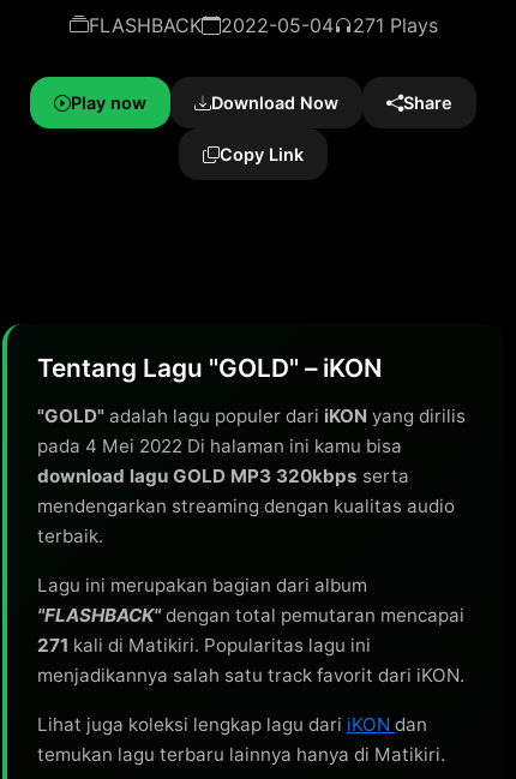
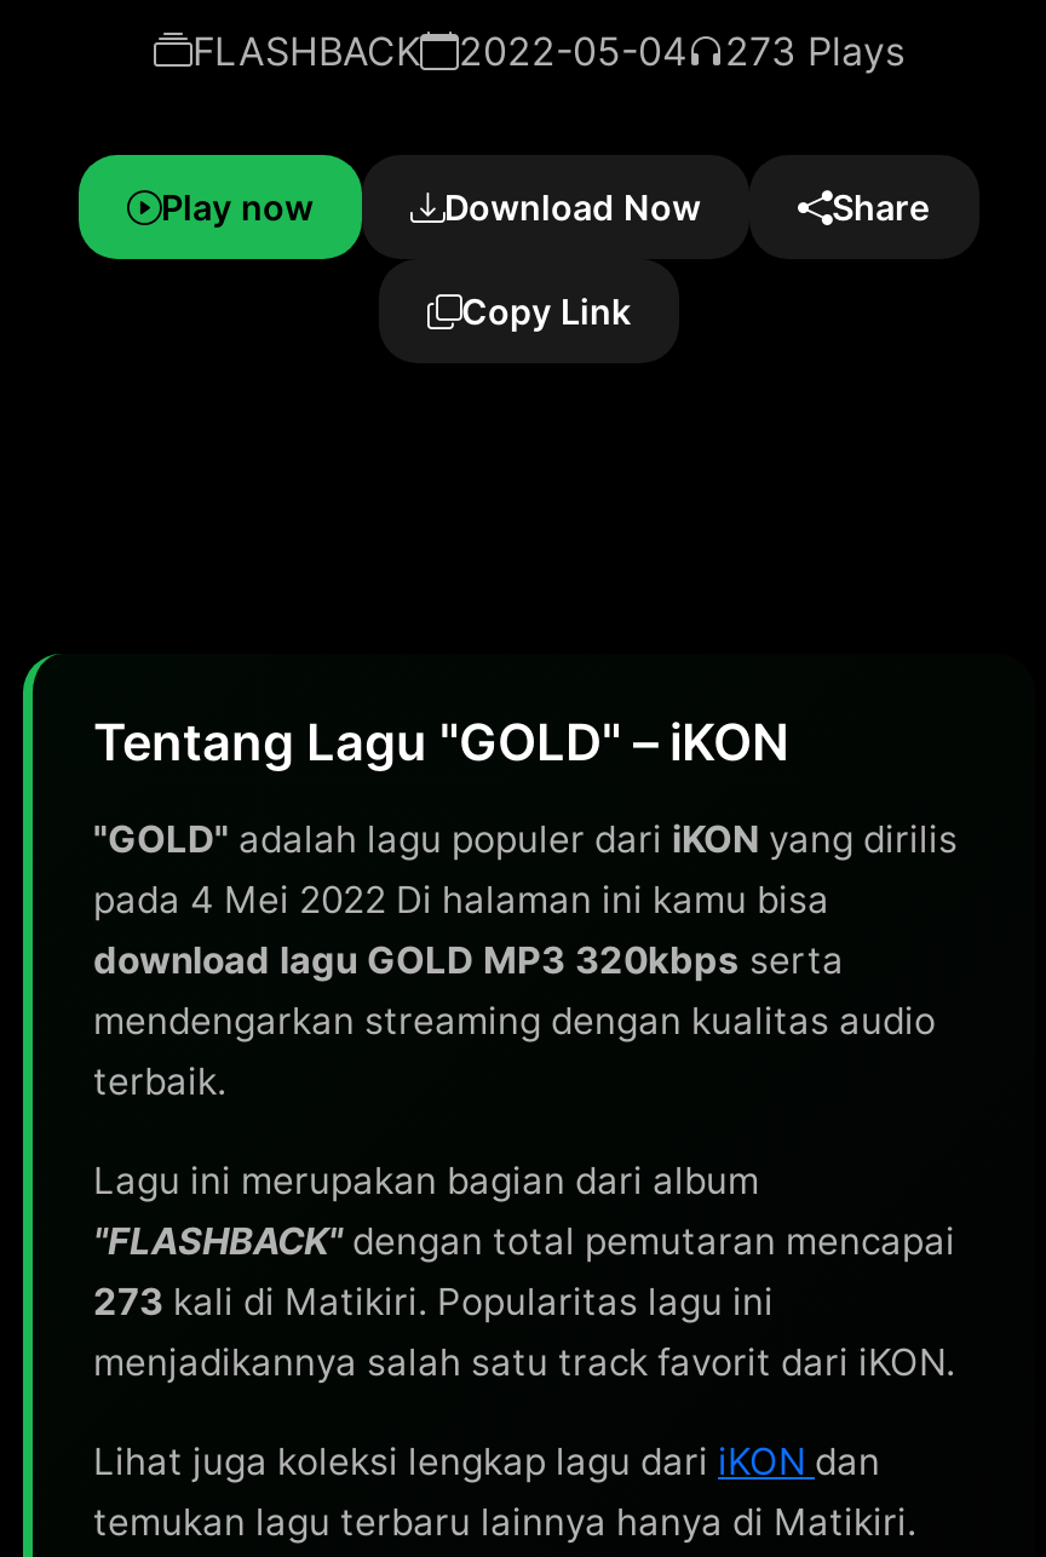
- FLASHBACK 2022-05-04 271 Plays
+ FLASHBACK 2022-05-04 273 Plays

- 271 kali di Matikiri. Popularitas lagu ini
+ 273 kali di Matikiri. Popularitas lagu ini
